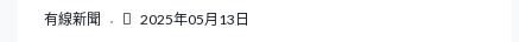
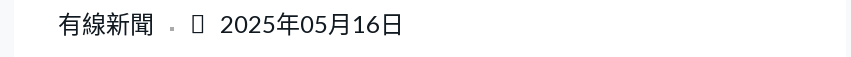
- 2025年05月13日
+ 2025年05月16日
